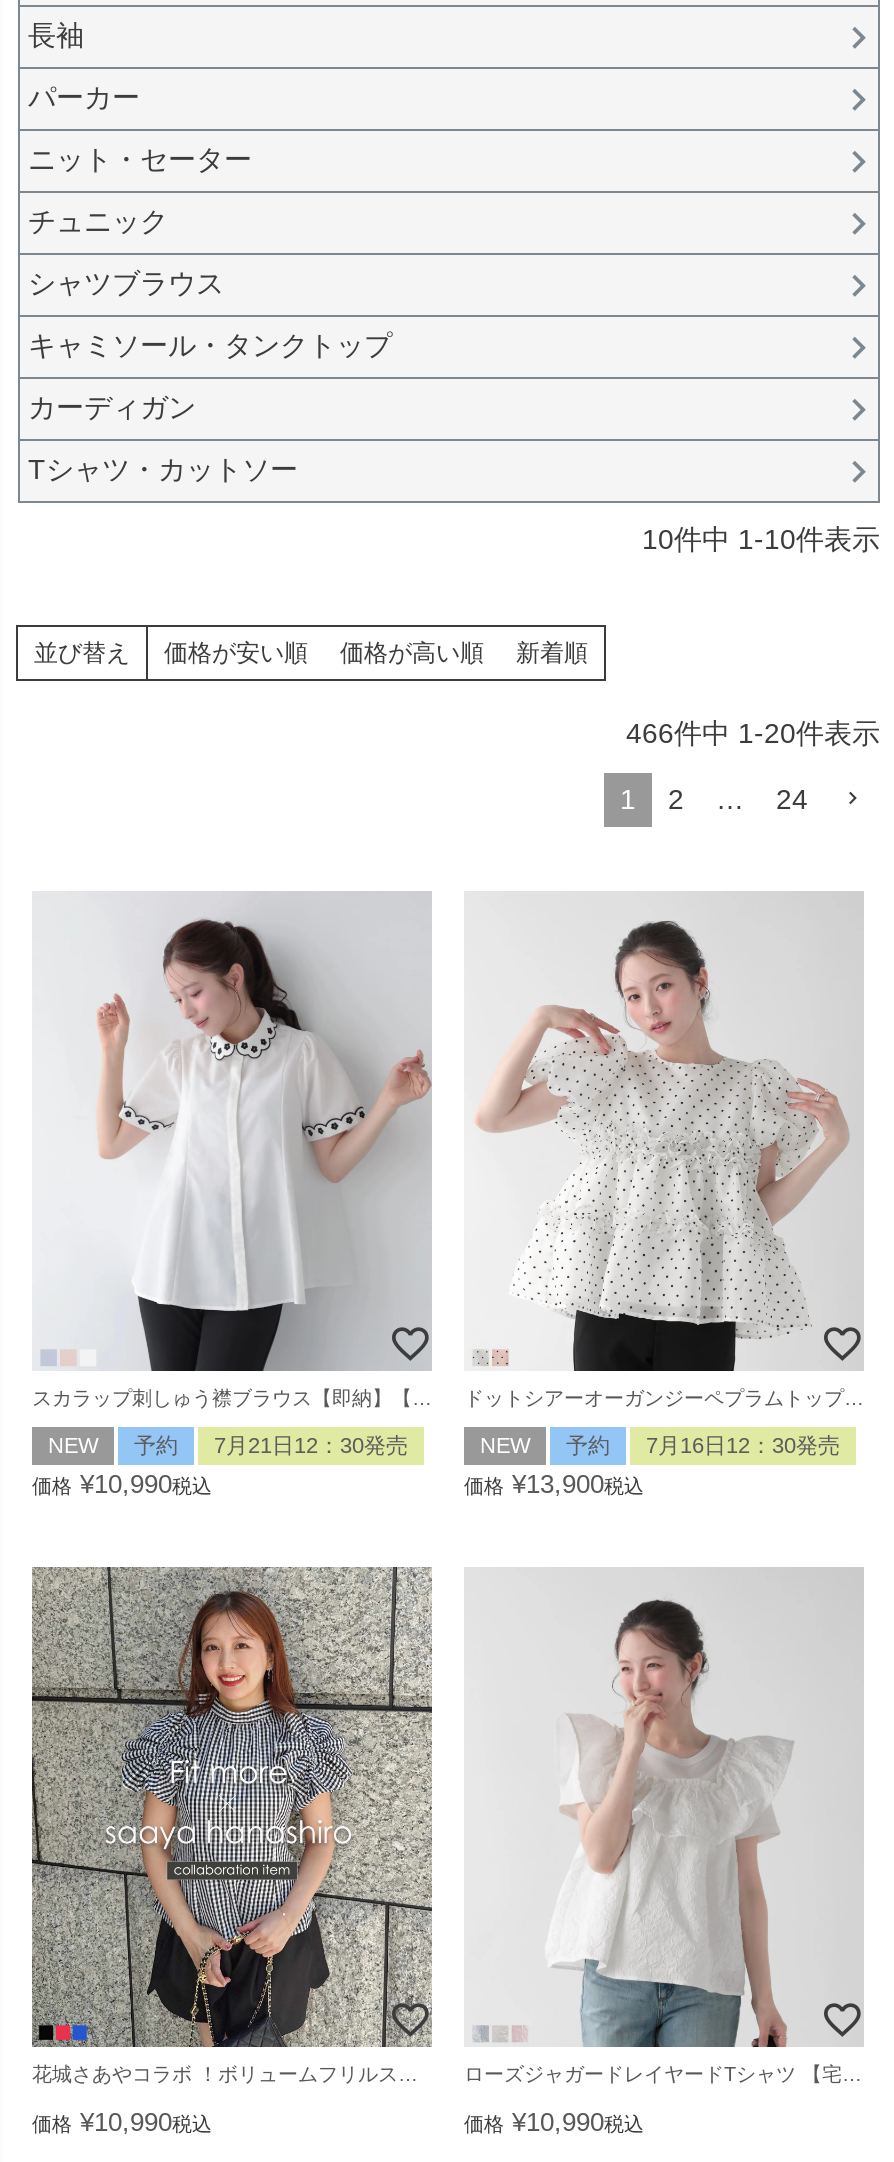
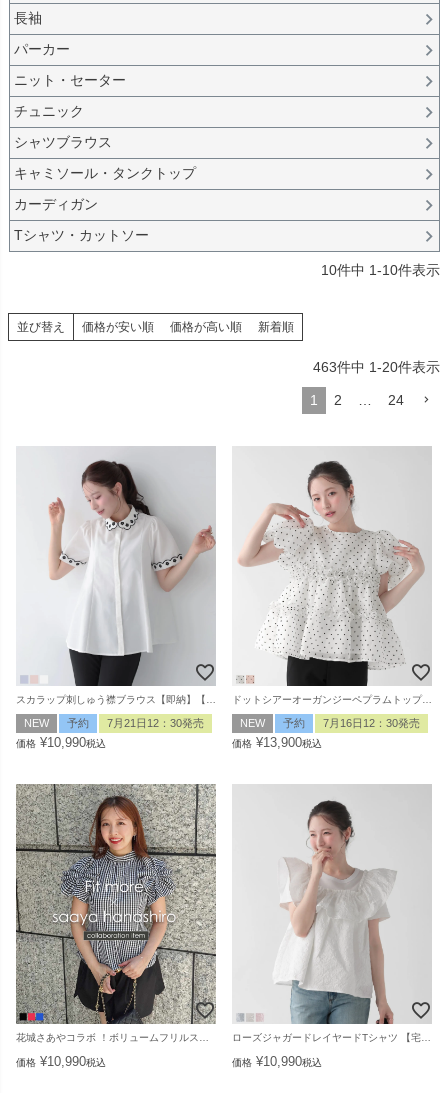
- 466件中 1 -20件表示
+ 463件中 1 -20件表示
